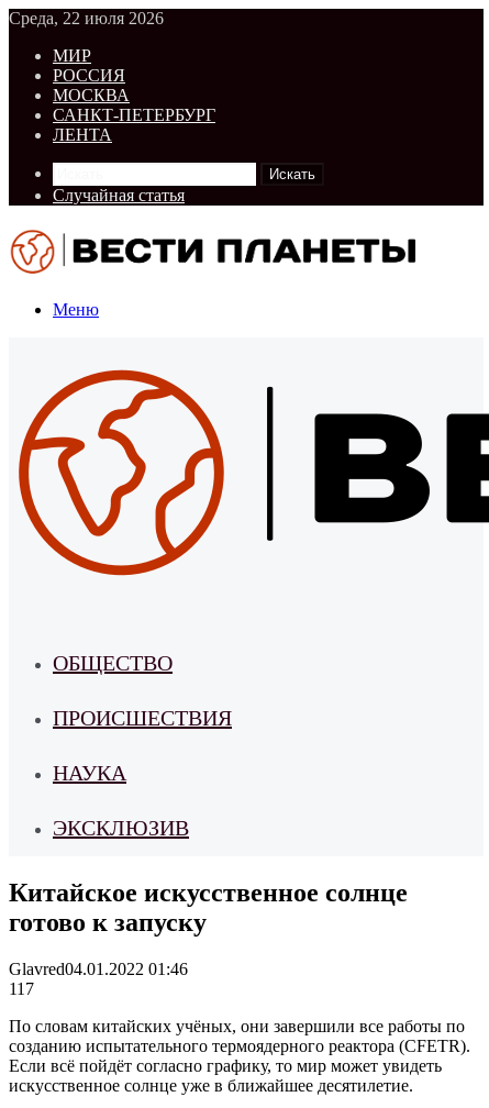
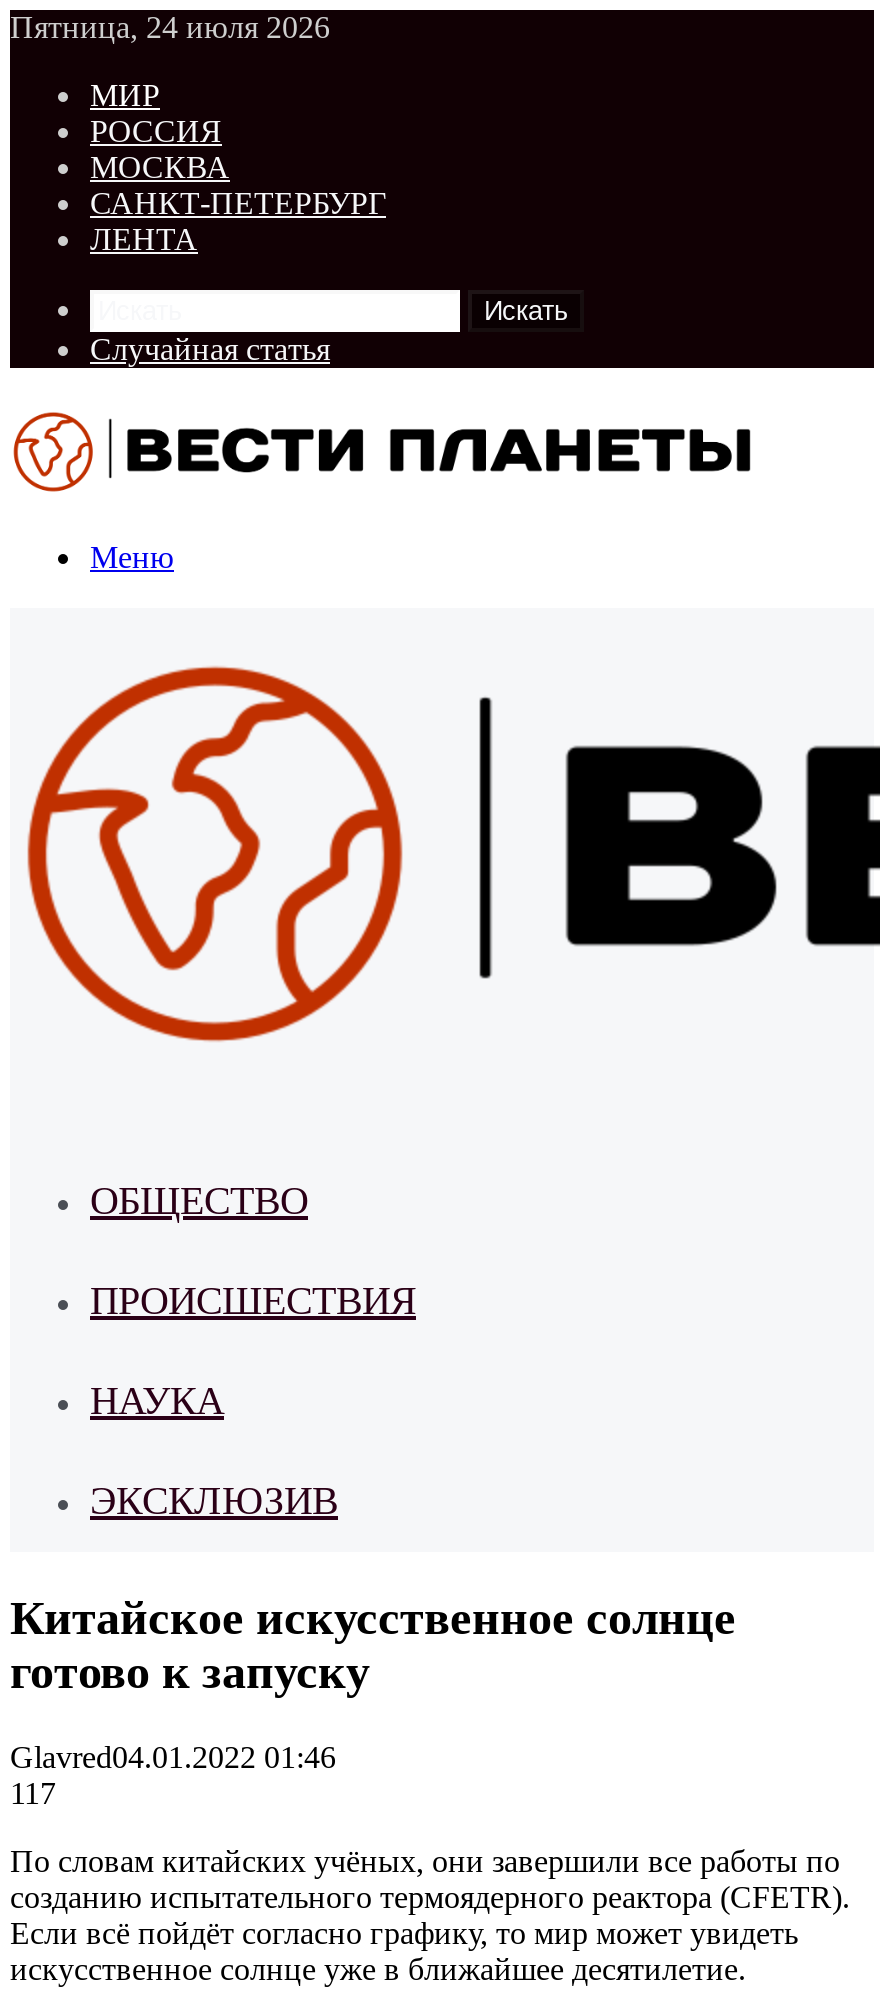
- Среда, 22 июля 2026
+ Пятница, 24 июля 2026
